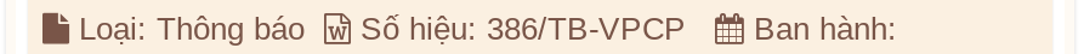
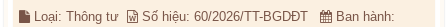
- Loại: Thông báo
- Số hiệu: 386/TB-VPCP
+ Loại: Thông tư
+ Số hiệu: 60/2026/TT-BGDĐT
